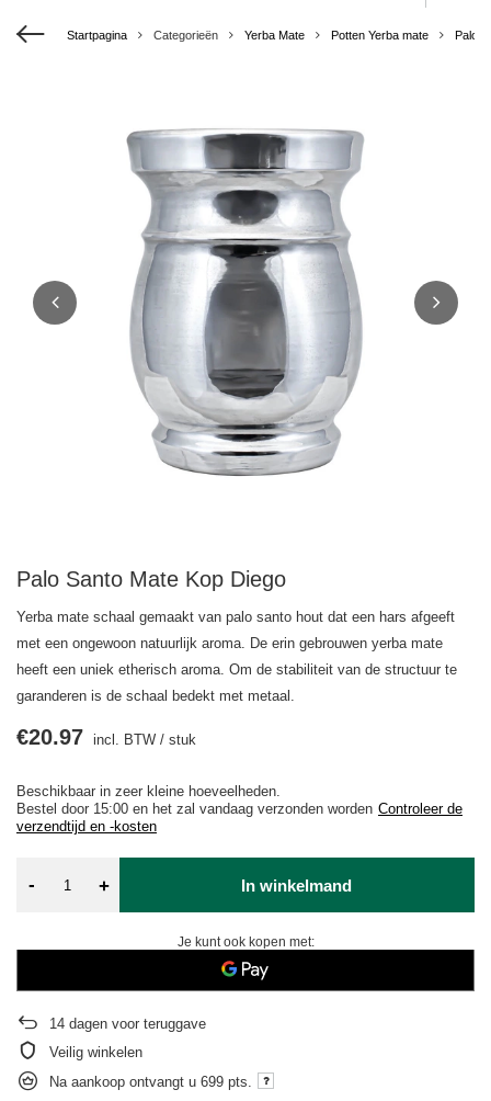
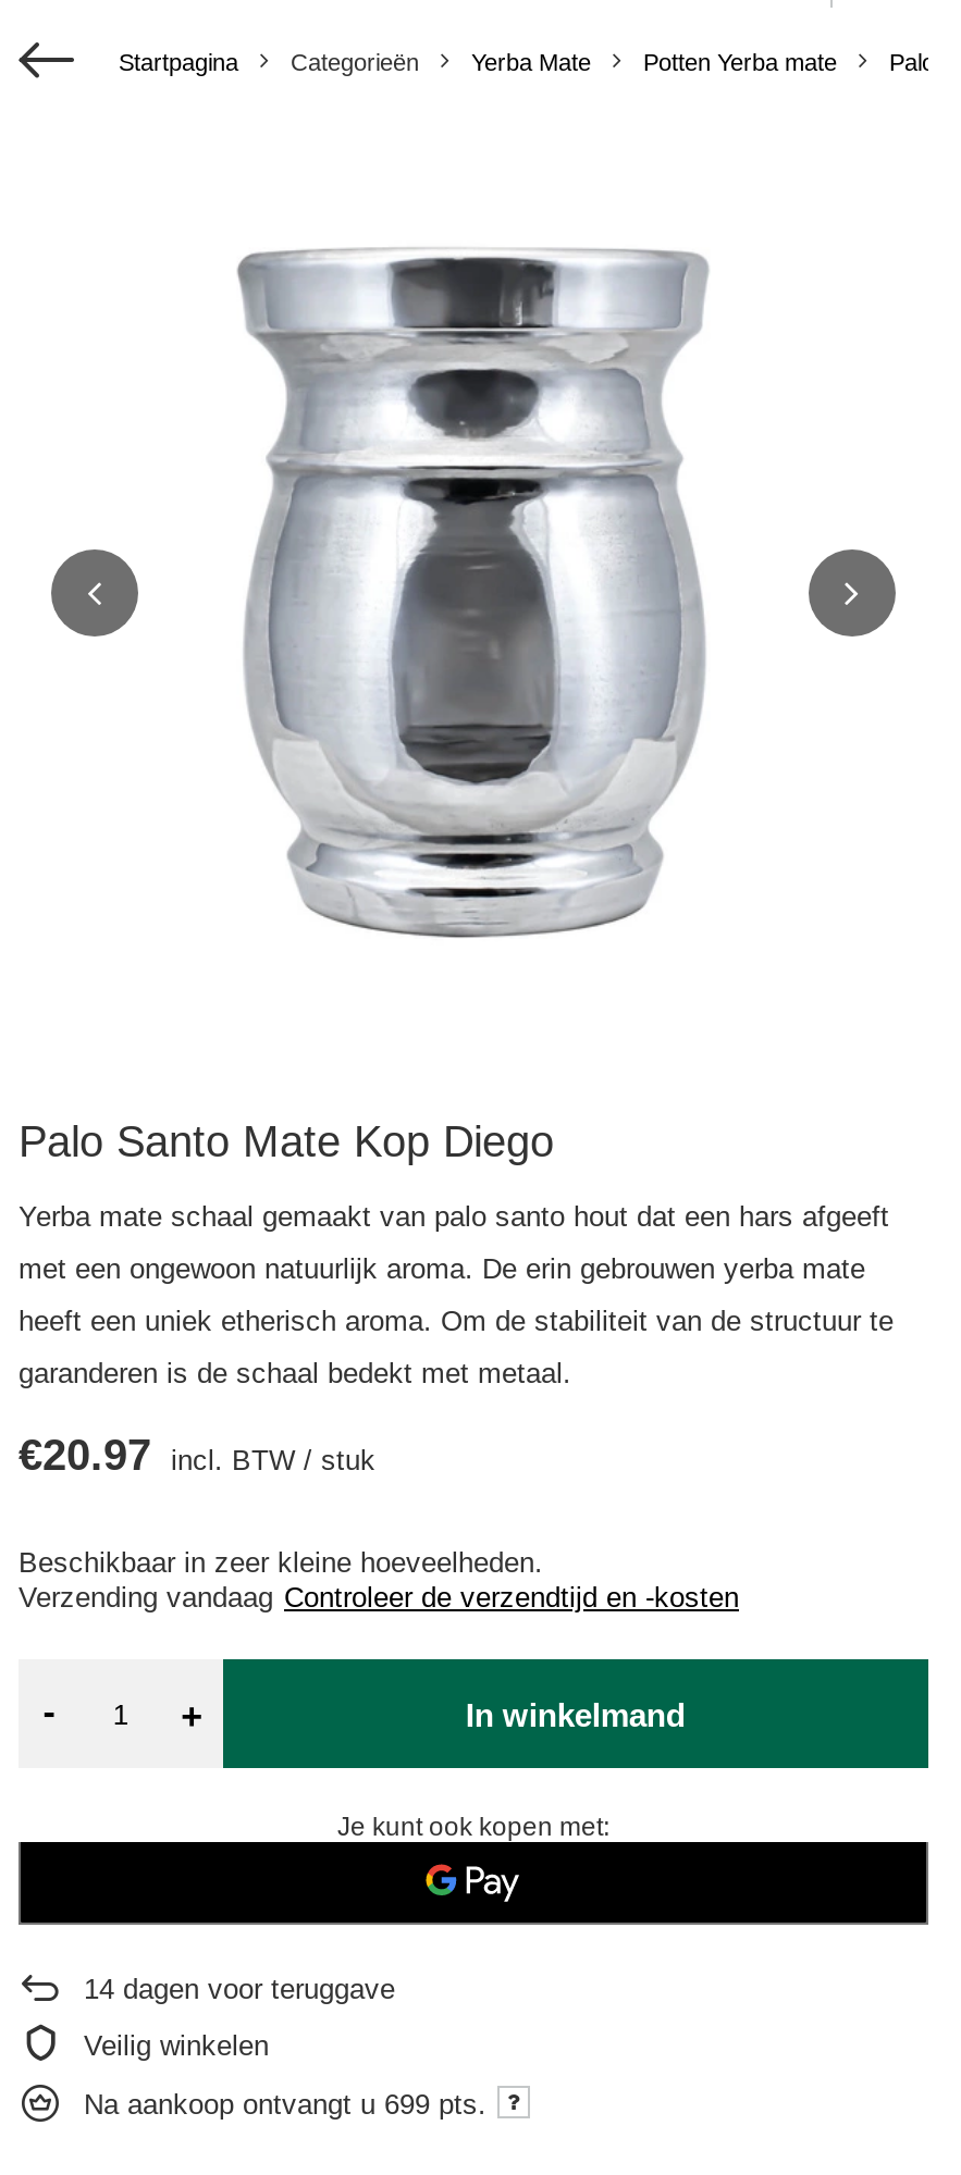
- Bestel door 15:00 en het zal vandaag verzonden worden Controleer de
- verzendtijd en -kosten
+ Verzending vandaag Controleer de verzendtijd en -kosten
